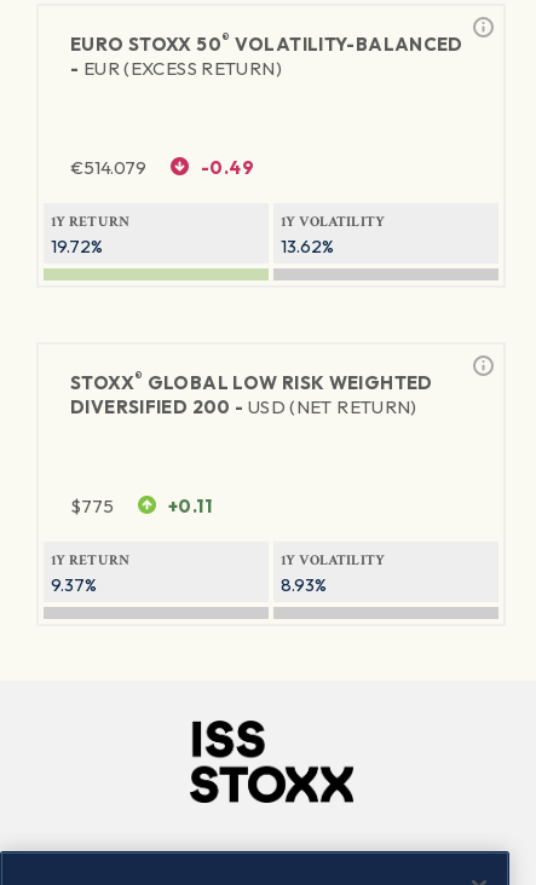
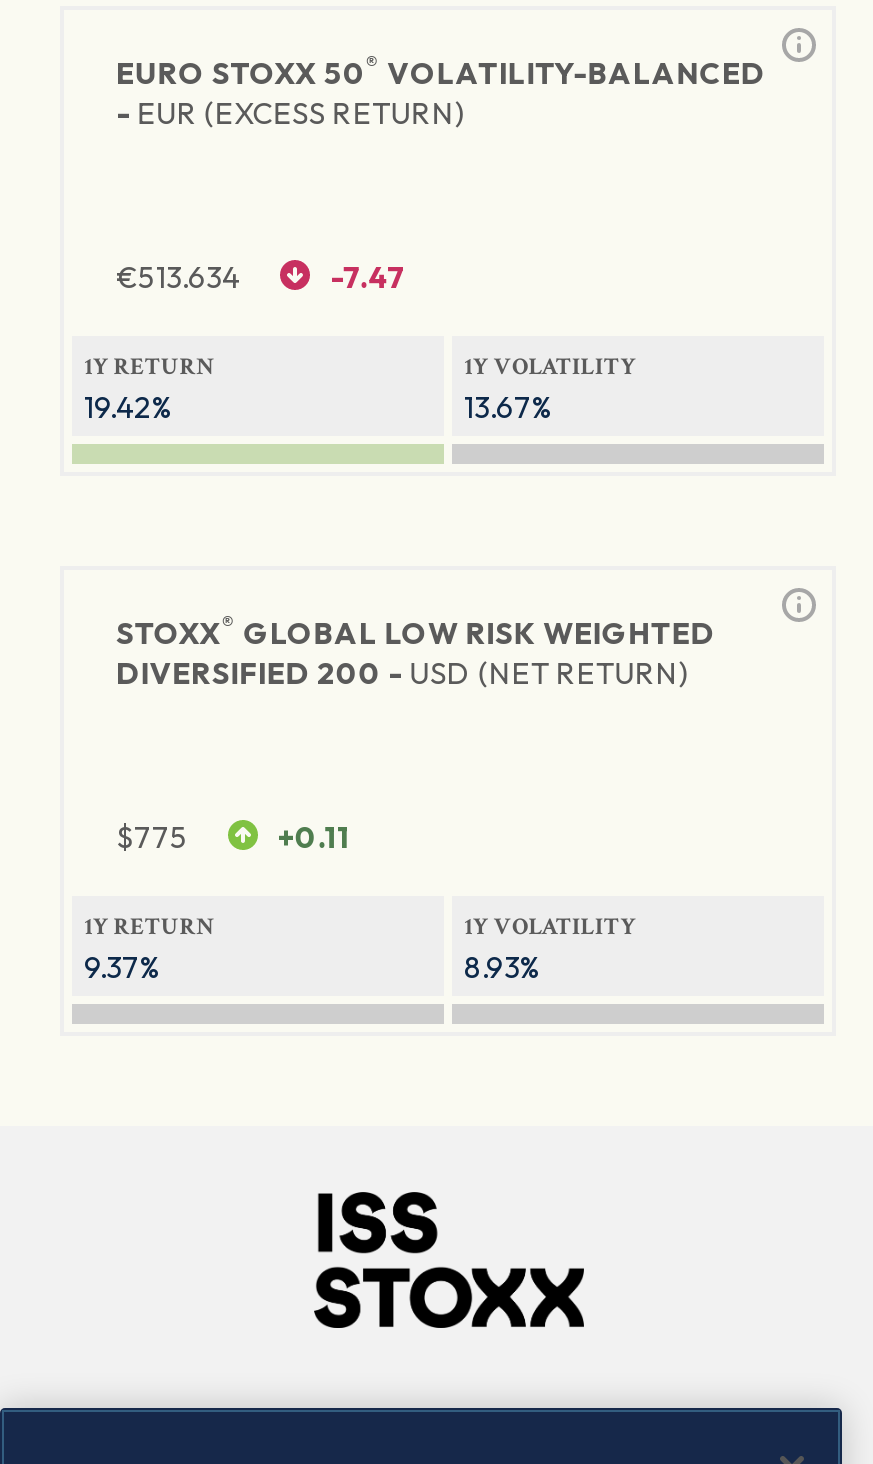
- €514.079
+ €513.634

- -0.49
+ -7.47

- 19.72%
+ 19.42%

- 13.62%
+ 13.67%
